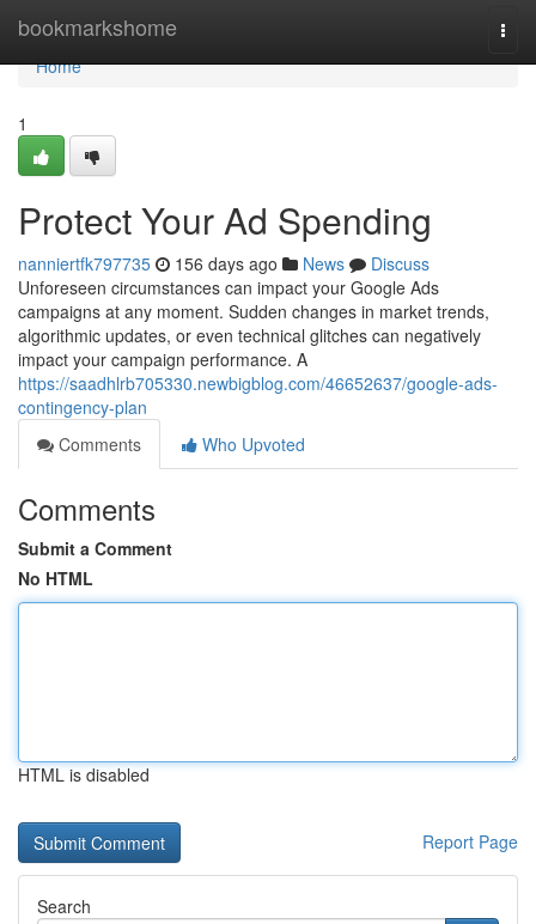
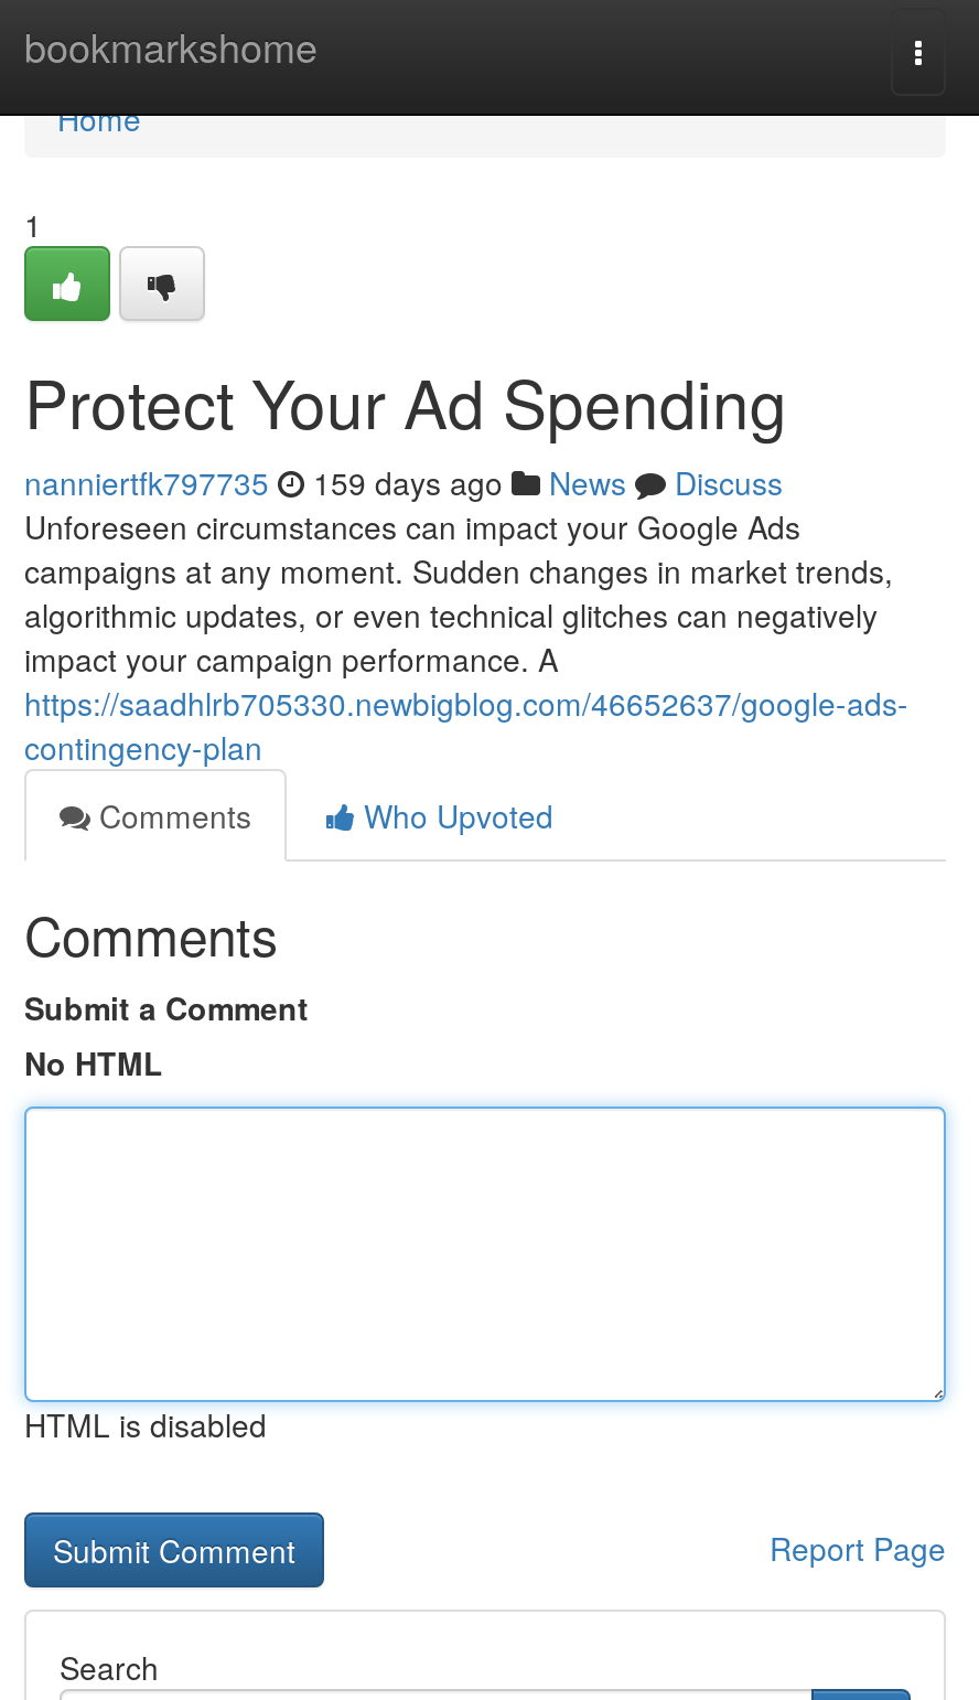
- nanniertfk797735 156 days ago News Discuss
+ nanniertfk797735 159 days ago News Discuss
